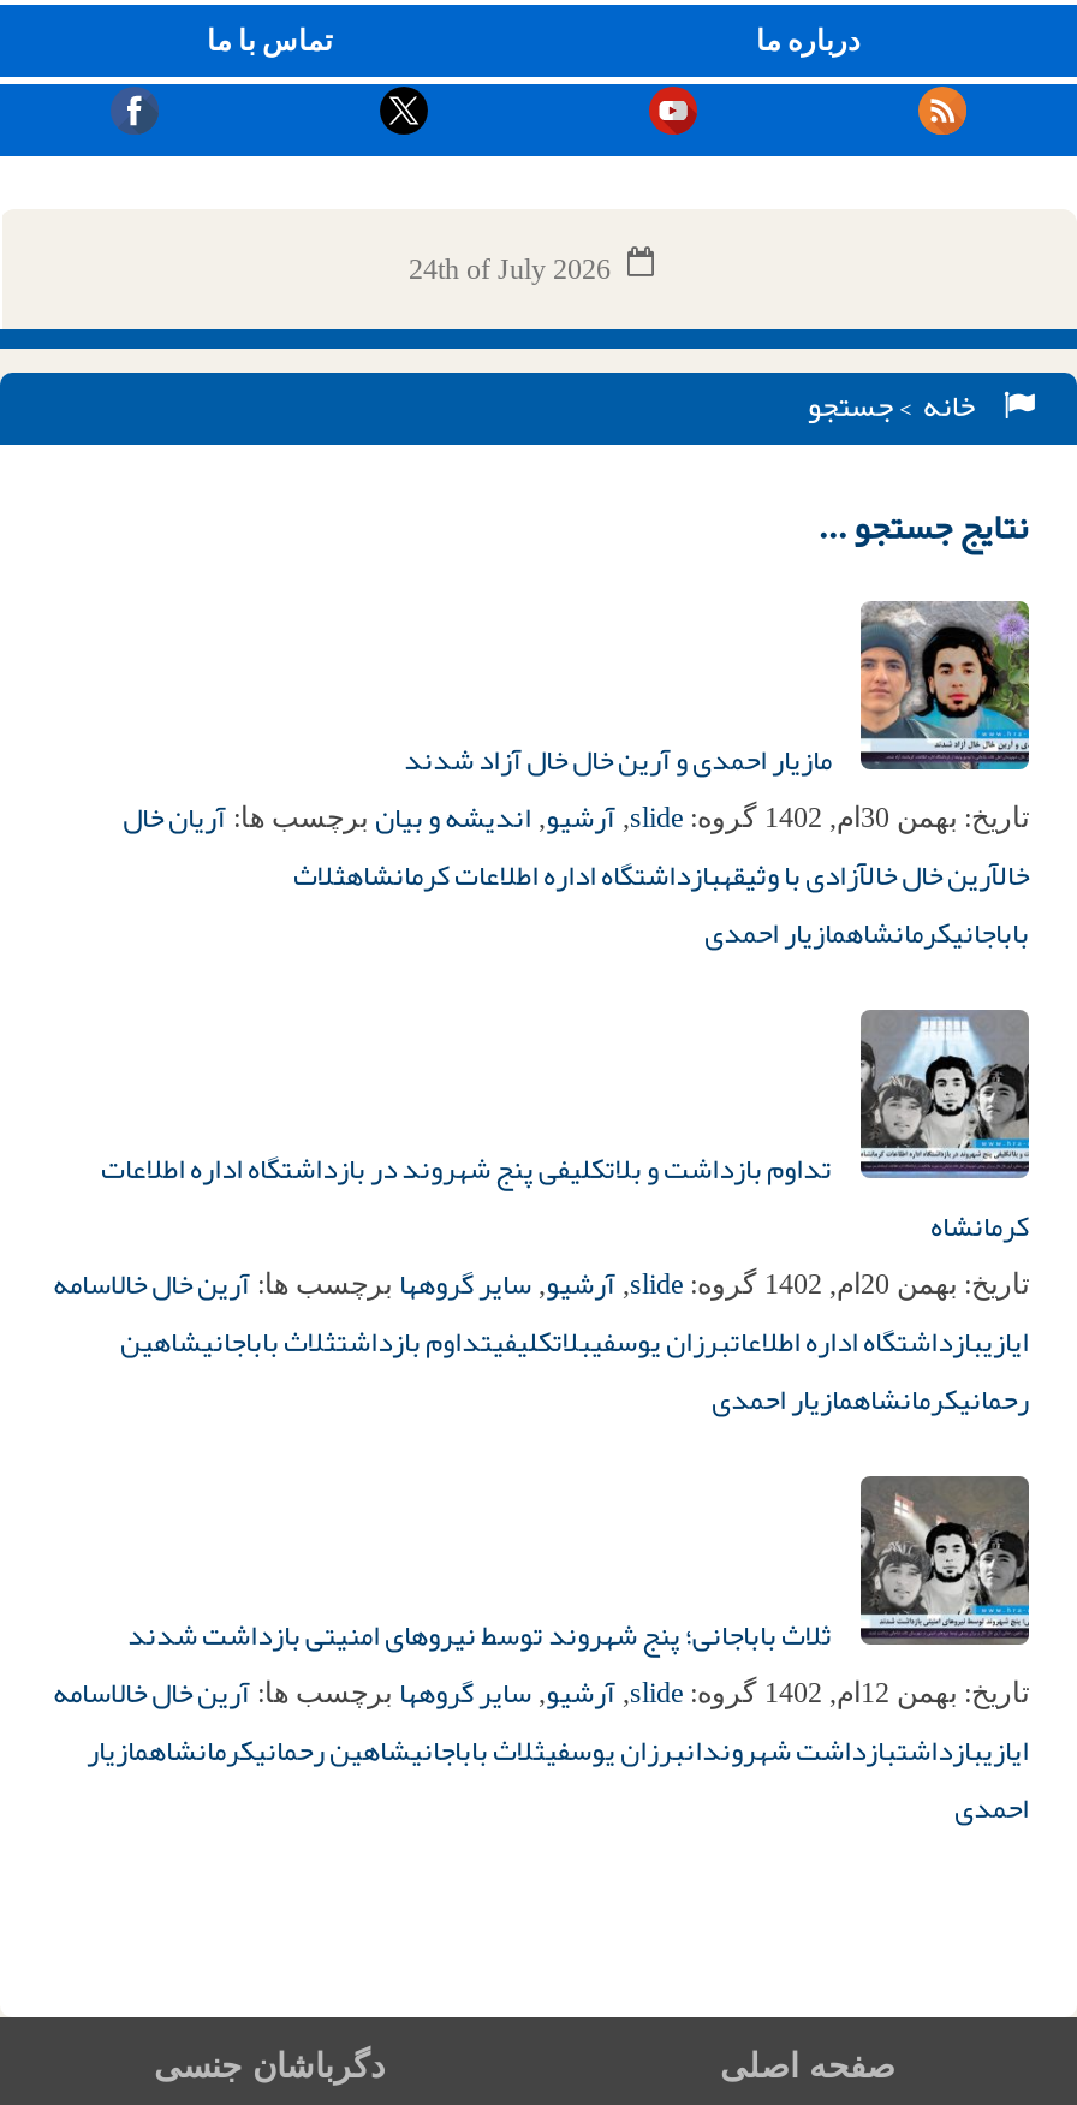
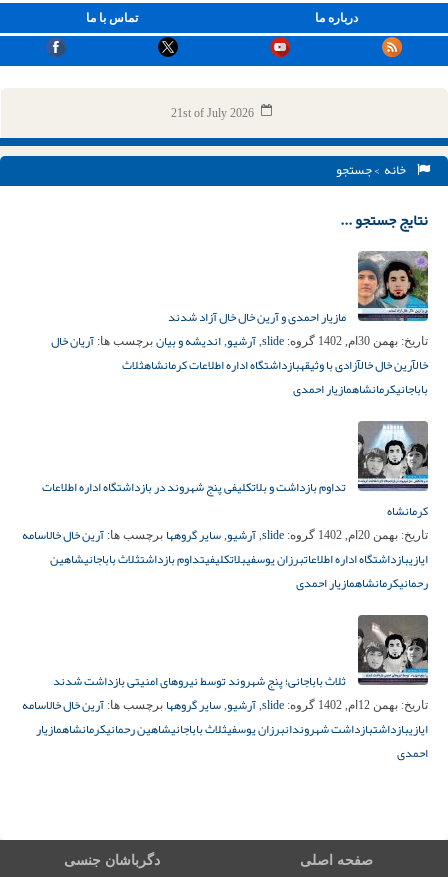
- 24th of July 2026
+ 21st of July 2026
